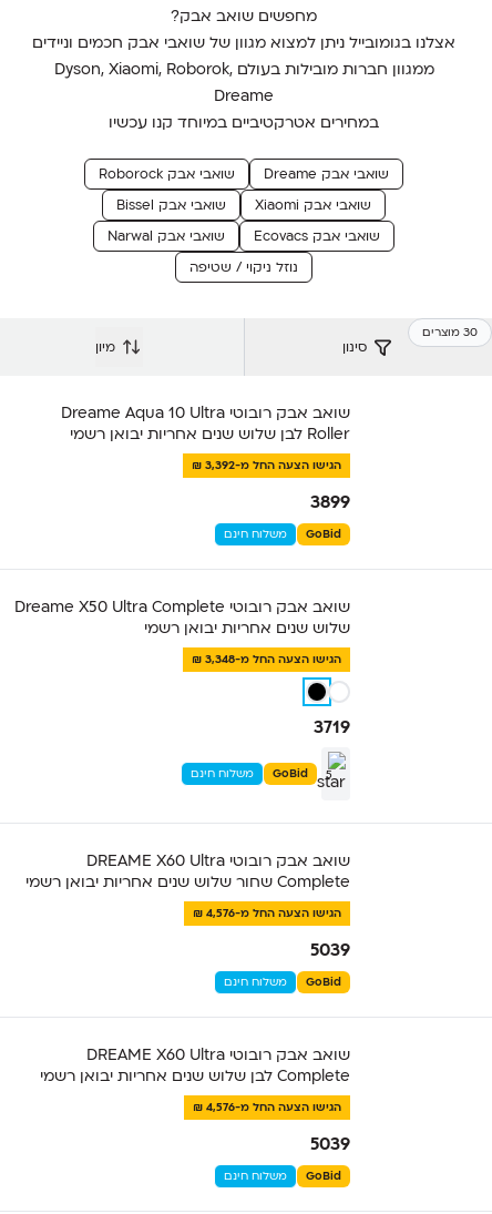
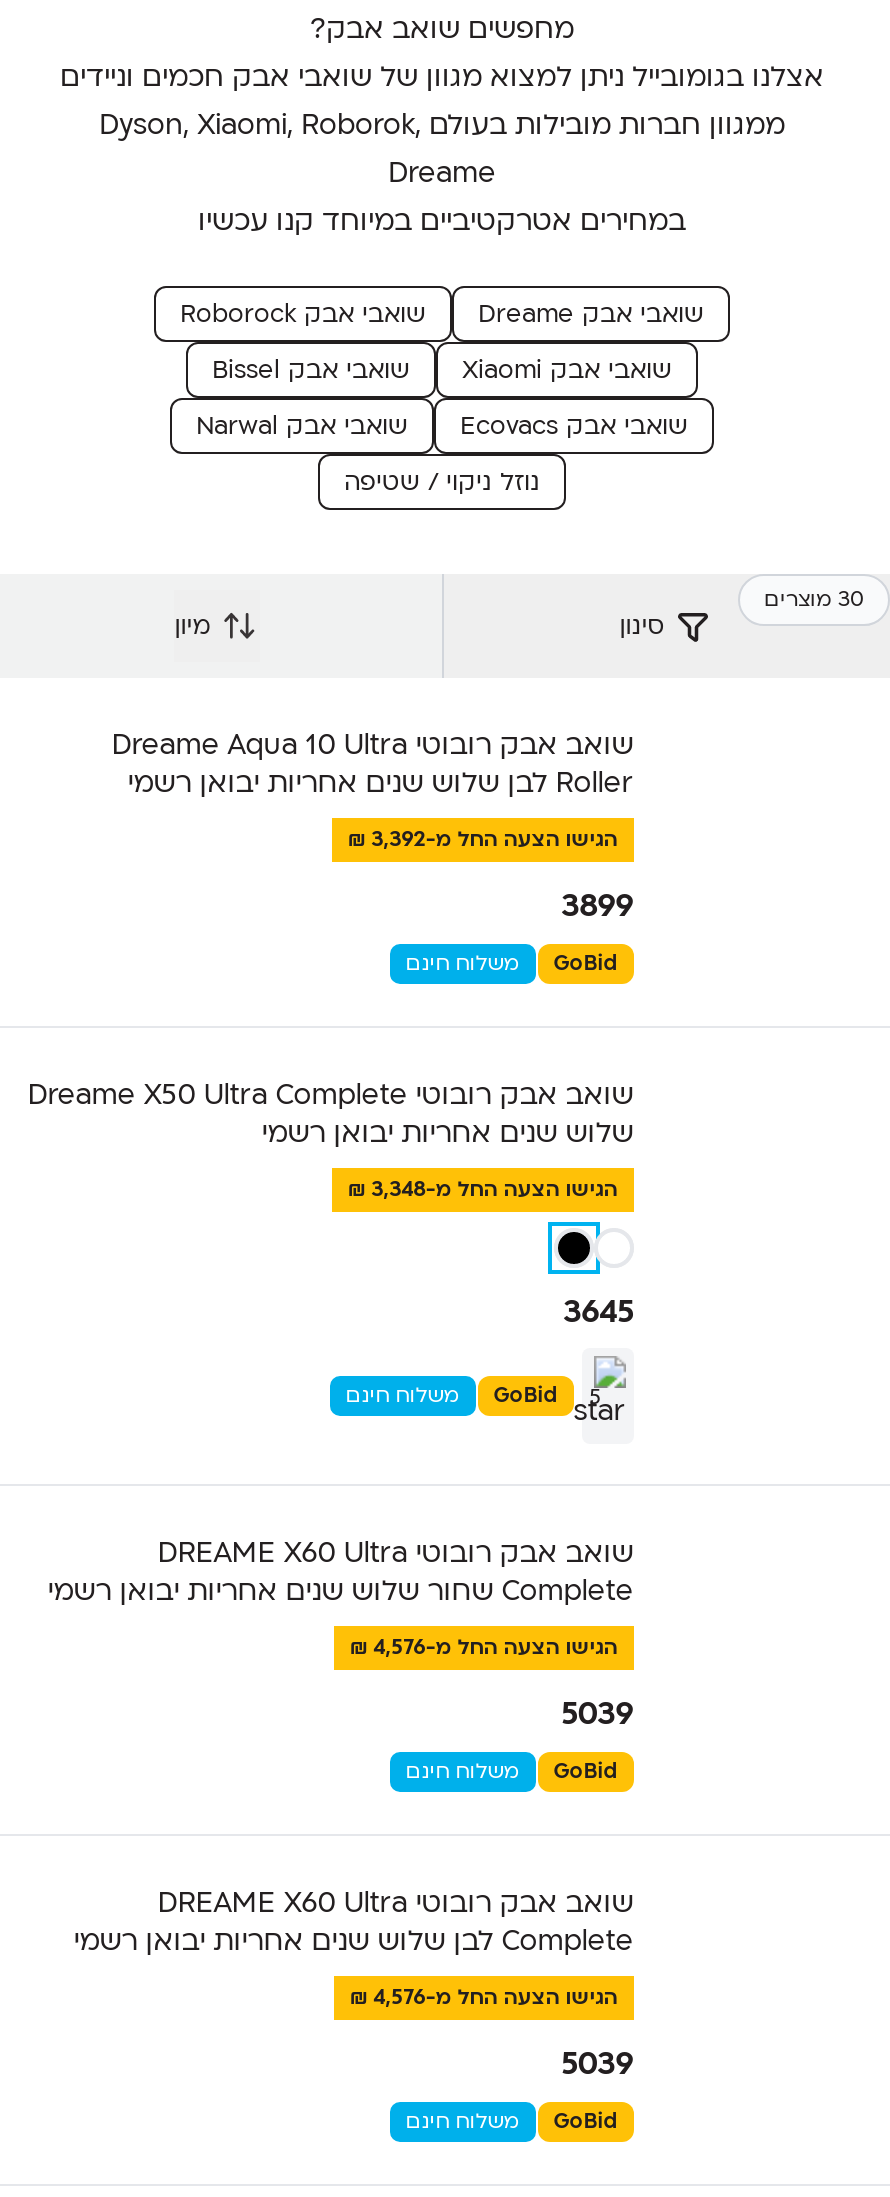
- 3719
+ 3645
